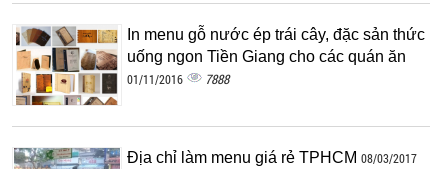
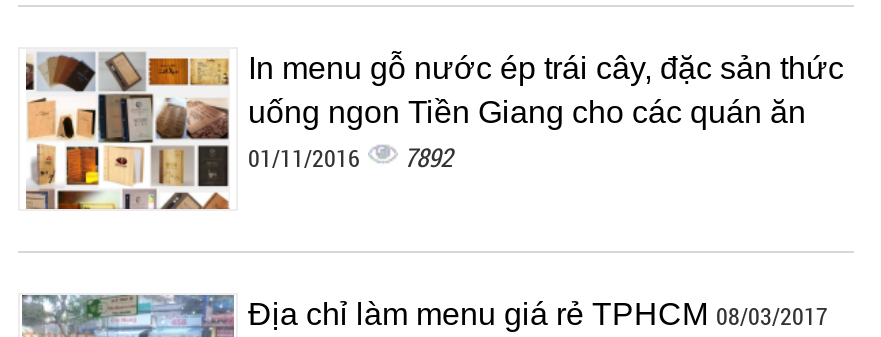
- 01/11/2016 7888
+ 01/11/2016 7892
